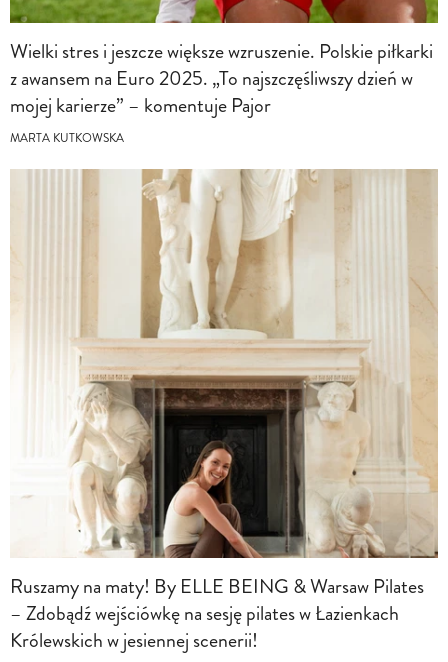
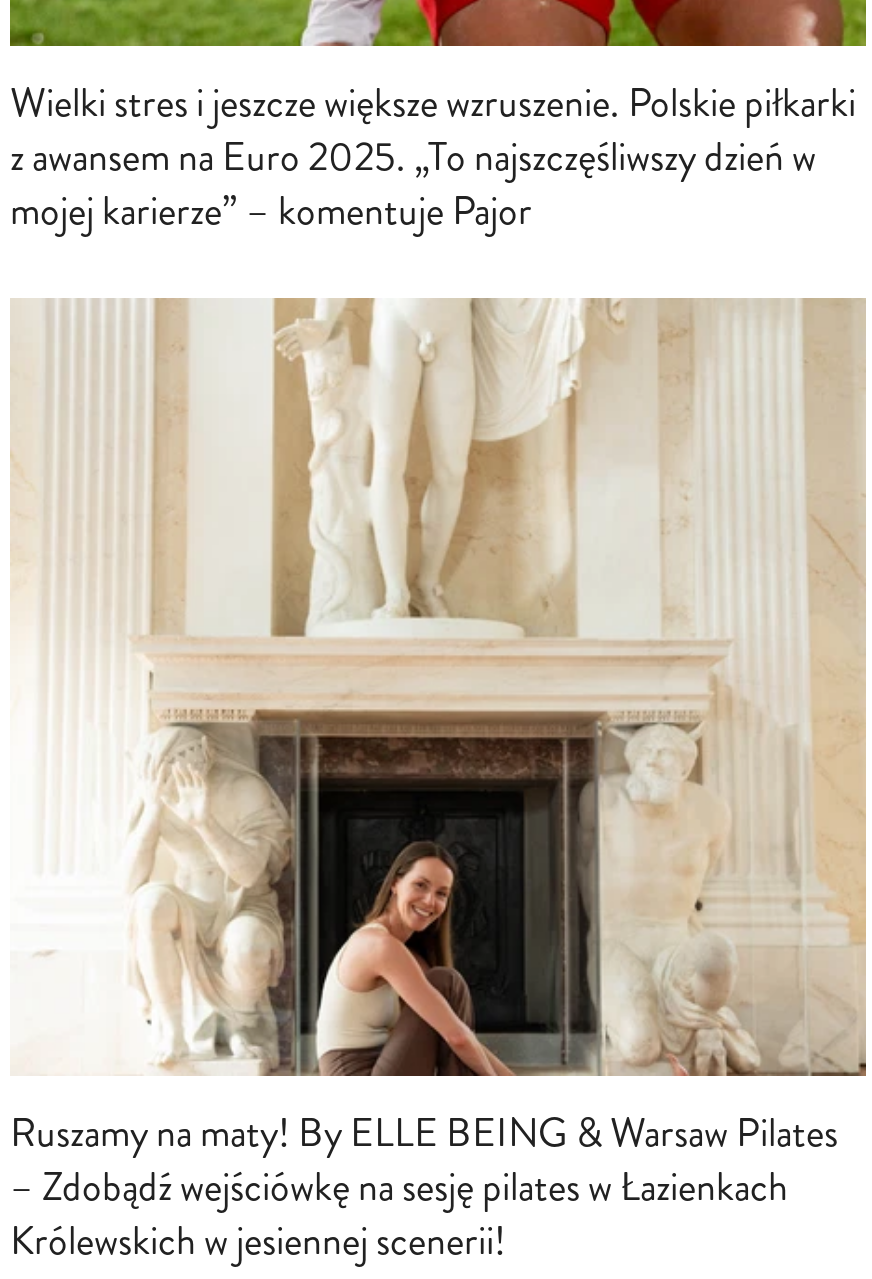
- MARTA KUTKOWSKA
